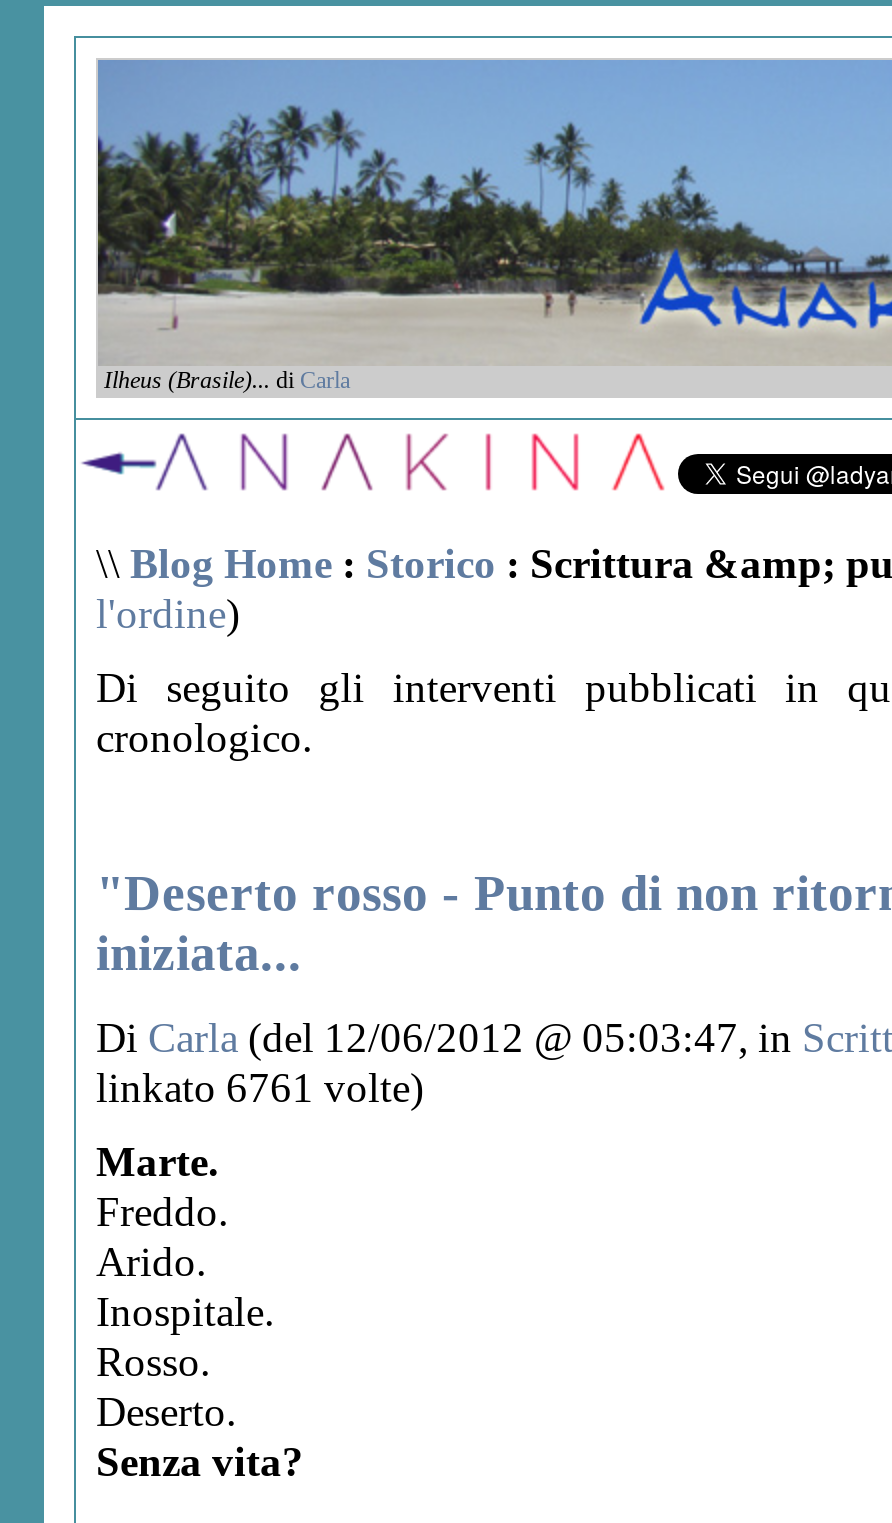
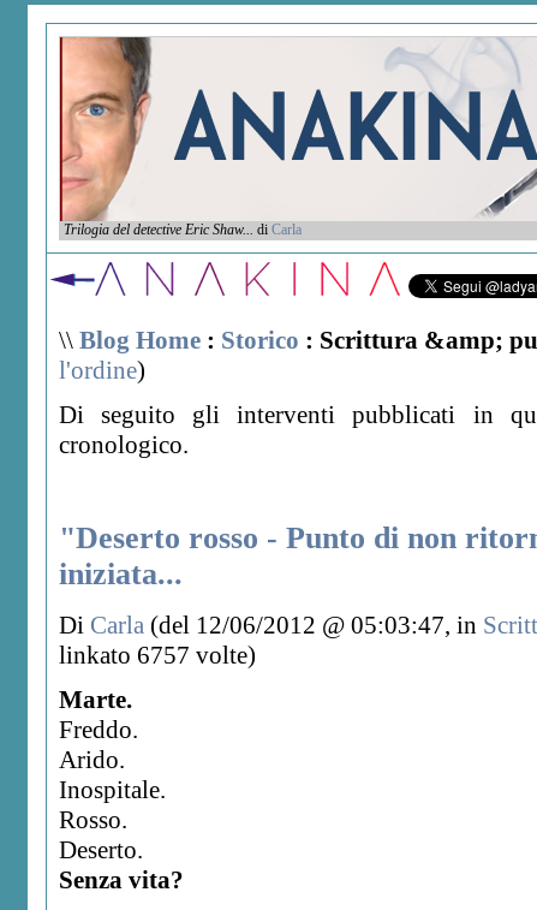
- [image]
- Ilheus (Brasile)... di Carla
+ [image]
+ Trilogia del detective Eric Shaw... di Carla

- linkato 6761 volte)
+ linkato 6757 volte)
